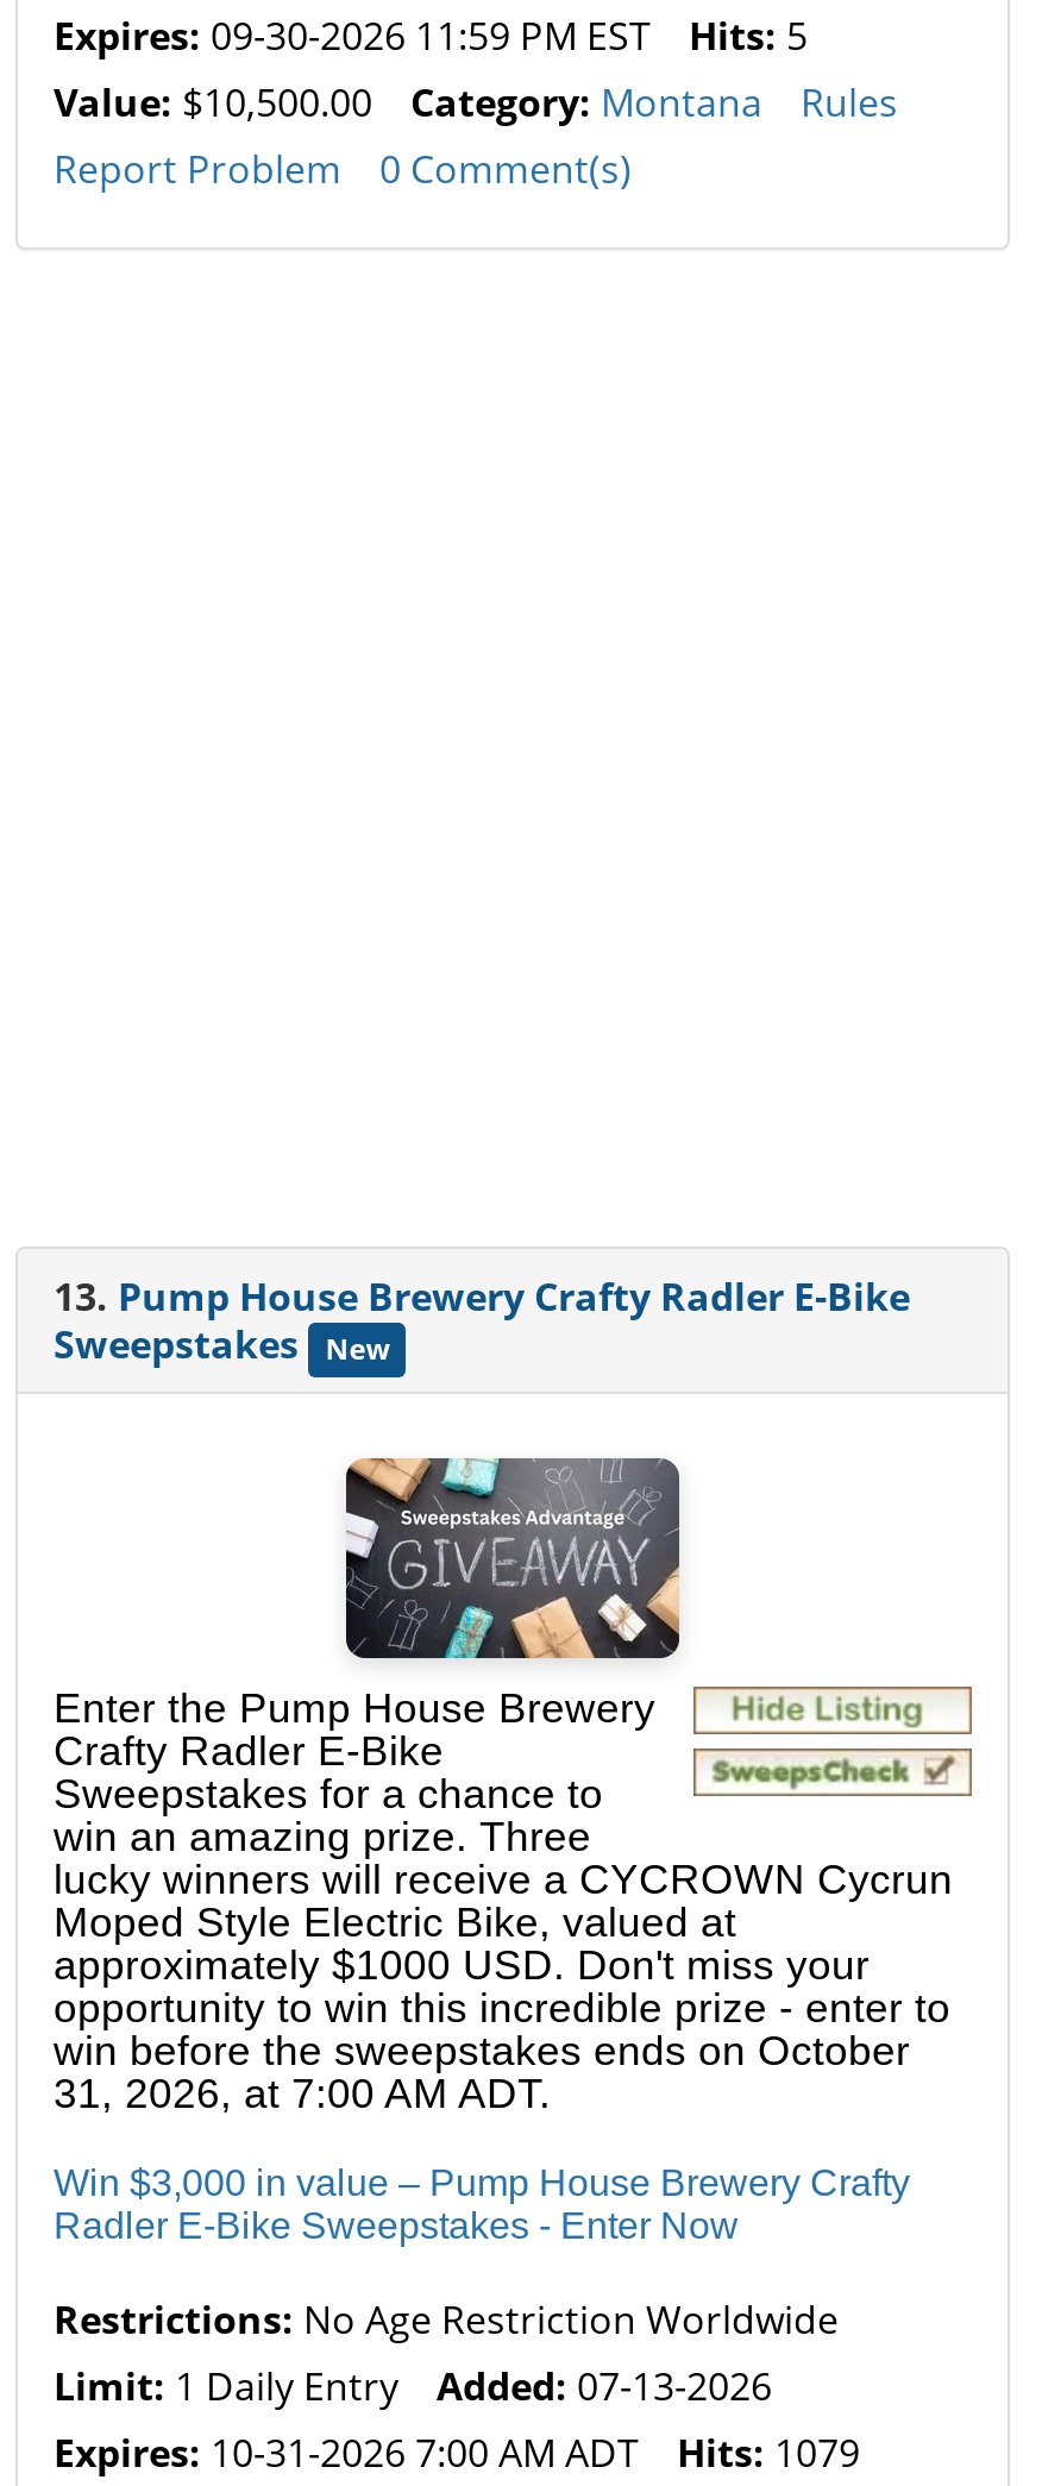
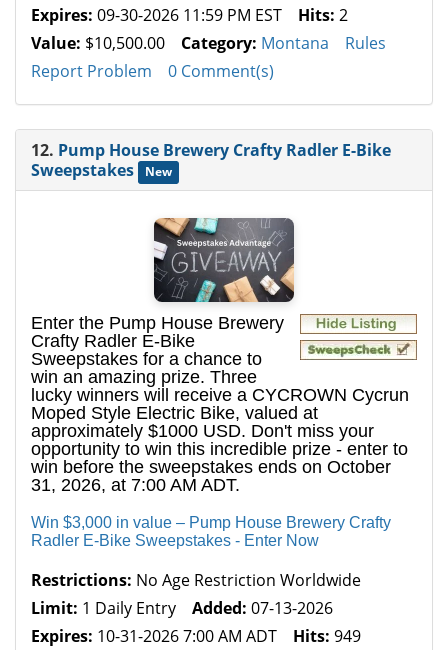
- Expires: 09-30-2026 11:59 PM EST Hits: 5
+ Expires: 09-30-2026 11:59 PM EST Hits: 2

- 13. Pump House Brewery Crafty Radler E-Bike
+ 12. Pump House Brewery Crafty Radler E-Bike

- Expires: 10-31-2026 7:00 AM ADT Hits: 1079
+ Expires: 10-31-2026 7:00 AM ADT Hits: 949
